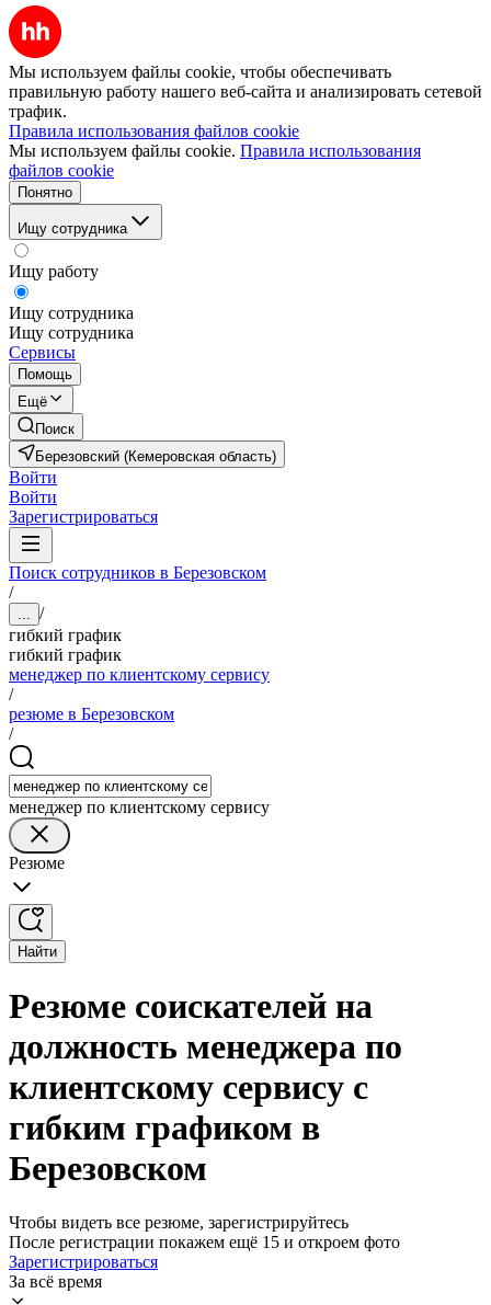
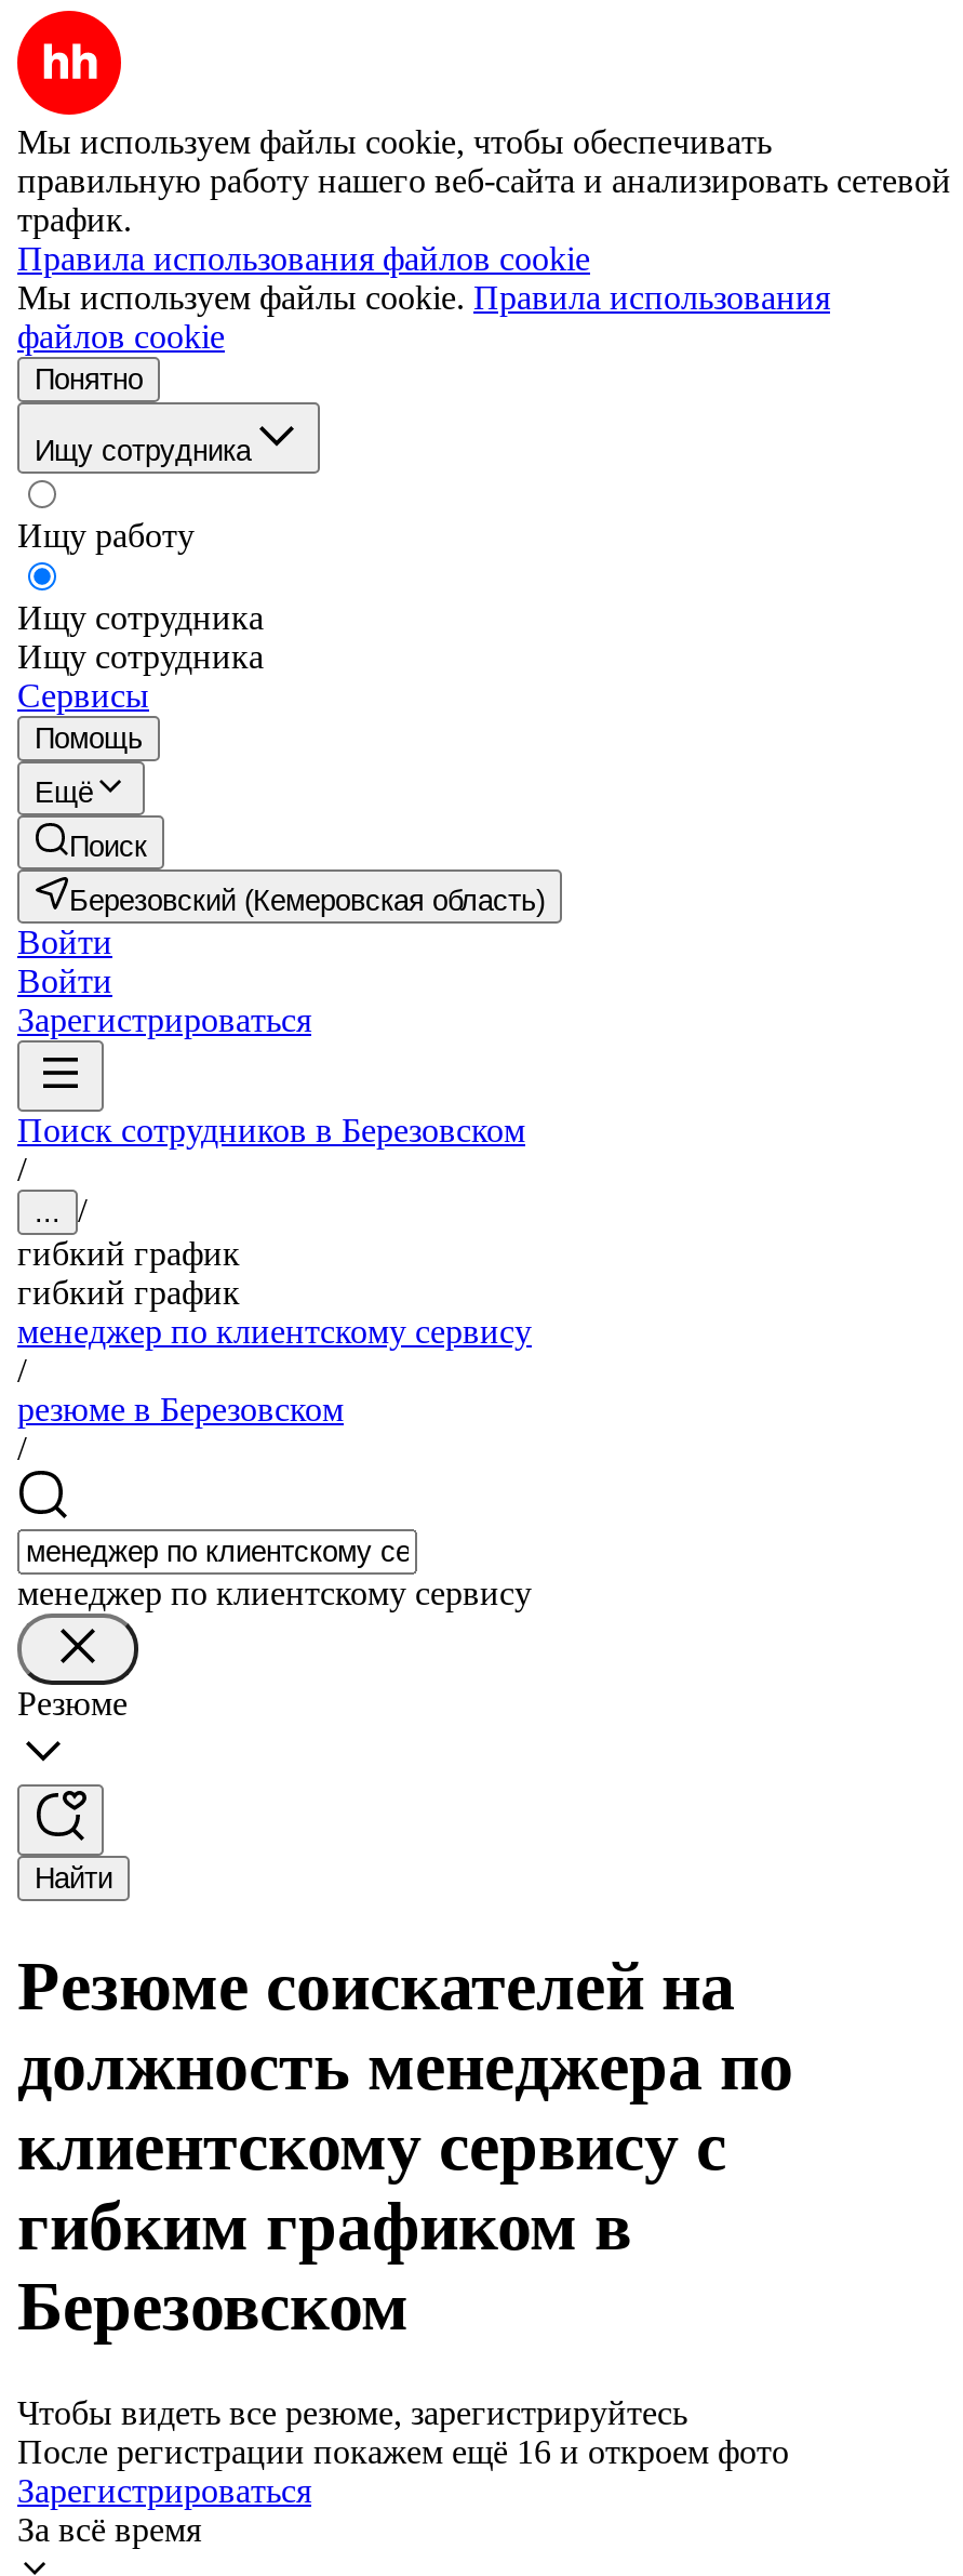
- После регистрации покажем ещё 15 и откроем фото
+ После регистрации покажем ещё 16 и откроем фото
